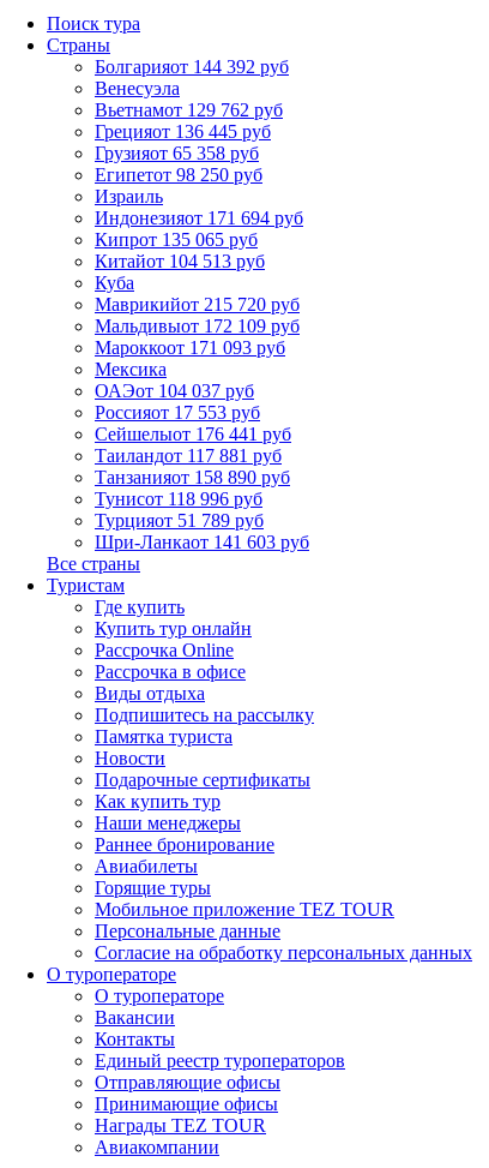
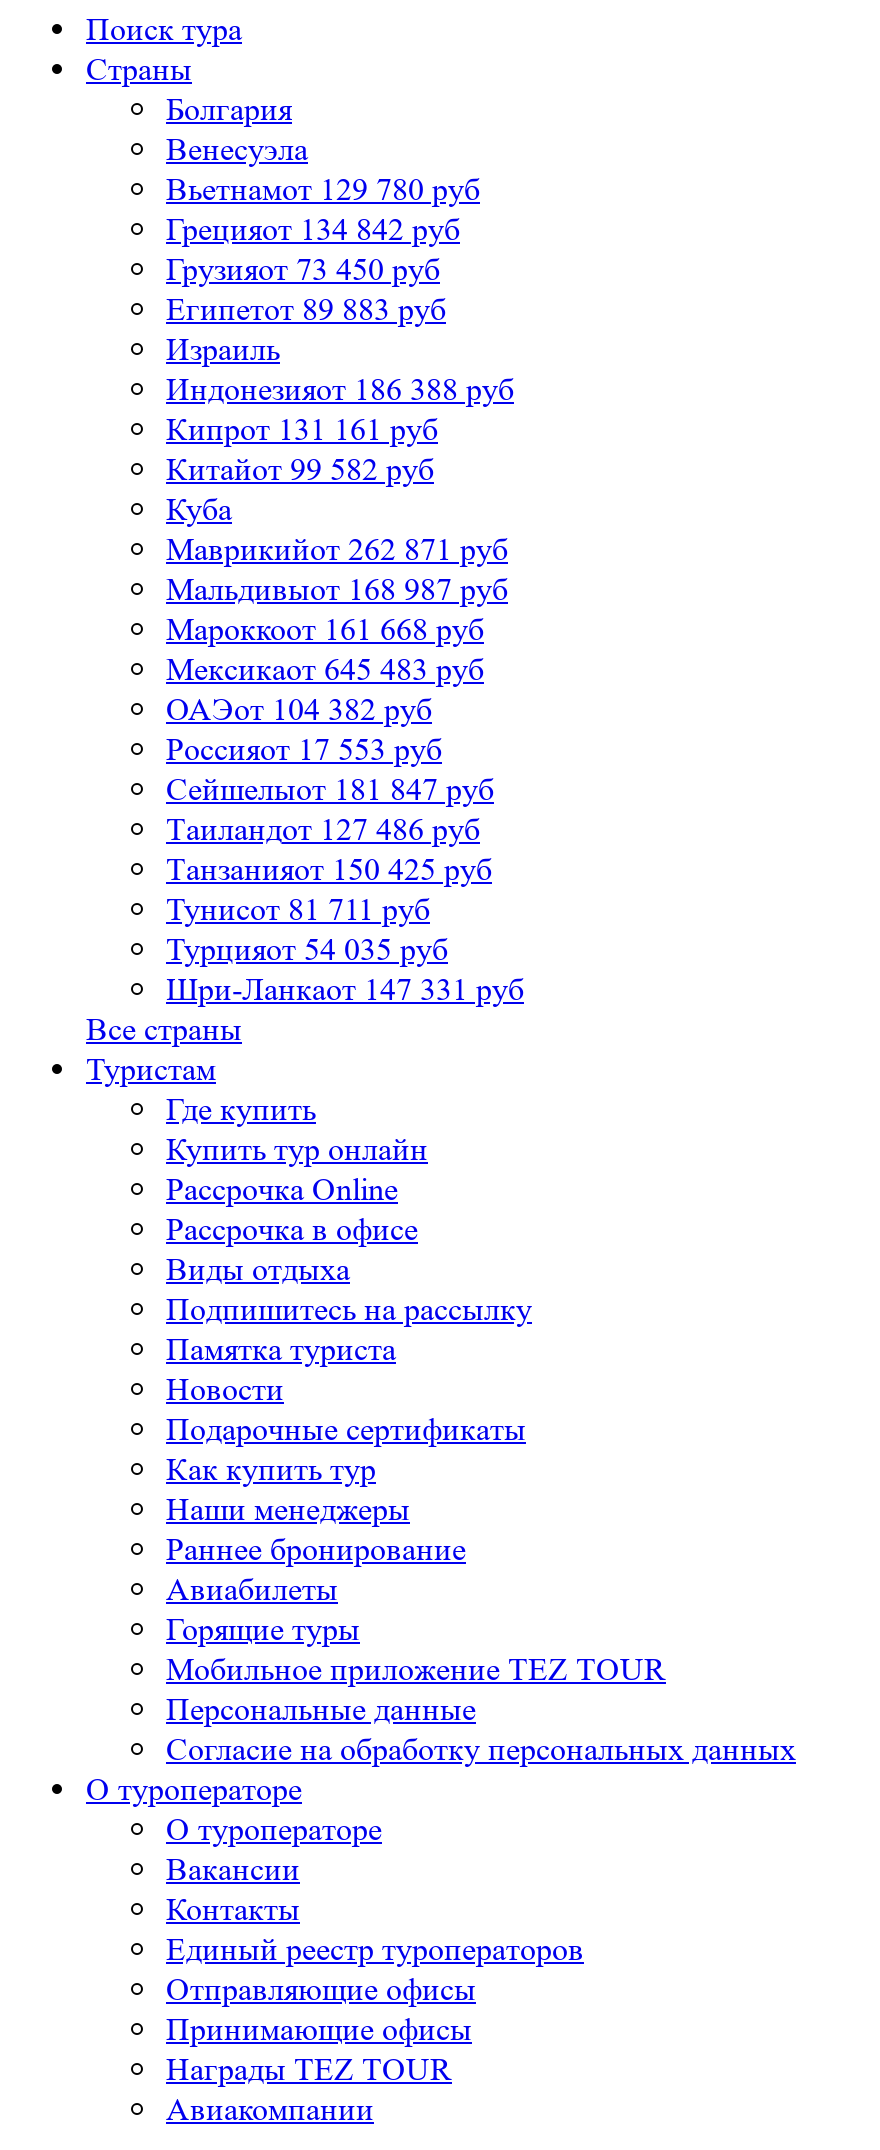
- Болгарияот 144 392 руб
+ Болгария

- Вьетнамот 129 762 руб
+ Вьетнамот 129 780 руб

- Грецияот 136 445 руб
+ Грецияот 134 842 руб

- Грузияот 65 358 руб
+ Грузияот 73 450 руб

- Египетот 98 250 руб
+ Египетот 89 883 руб

- Индонезияот 171 694 руб
+ Индонезияот 186 388 руб

- Кипрот 135 065 руб
+ Кипрот 131 161 руб

- Китайот 104 513 руб
+ Китайот 99 582 руб

- Маврикийот 215 720 руб
- Мальдивыот 172 109 руб
- Мароккоот 171 093 руб
- Мексика
- ОАЭот 104 037 руб
+ Маврикийот 262 871 руб
+ Мальдивыот 168 987 руб
+ Мароккоот 161 668 руб
+ Мексикаот 645 483 руб
+ ОАЭот 104 382 руб

- Сейшелыот 176 441 руб
+ Сейшелыот 181 847 руб

- Таиландот 117 881 руб
+ Таиландот 127 486 руб

- Танзанияот 158 890 руб
+ Танзанияот 150 425 руб

- Тунисот 118 996 руб
+ Тунисот 81 711 руб

- Турцияот 51 789 руб
+ Турцияот 54 035 руб

- Шри-Ланкаот 141 603 руб
+ Шри-Ланкаот 147 331 руб
